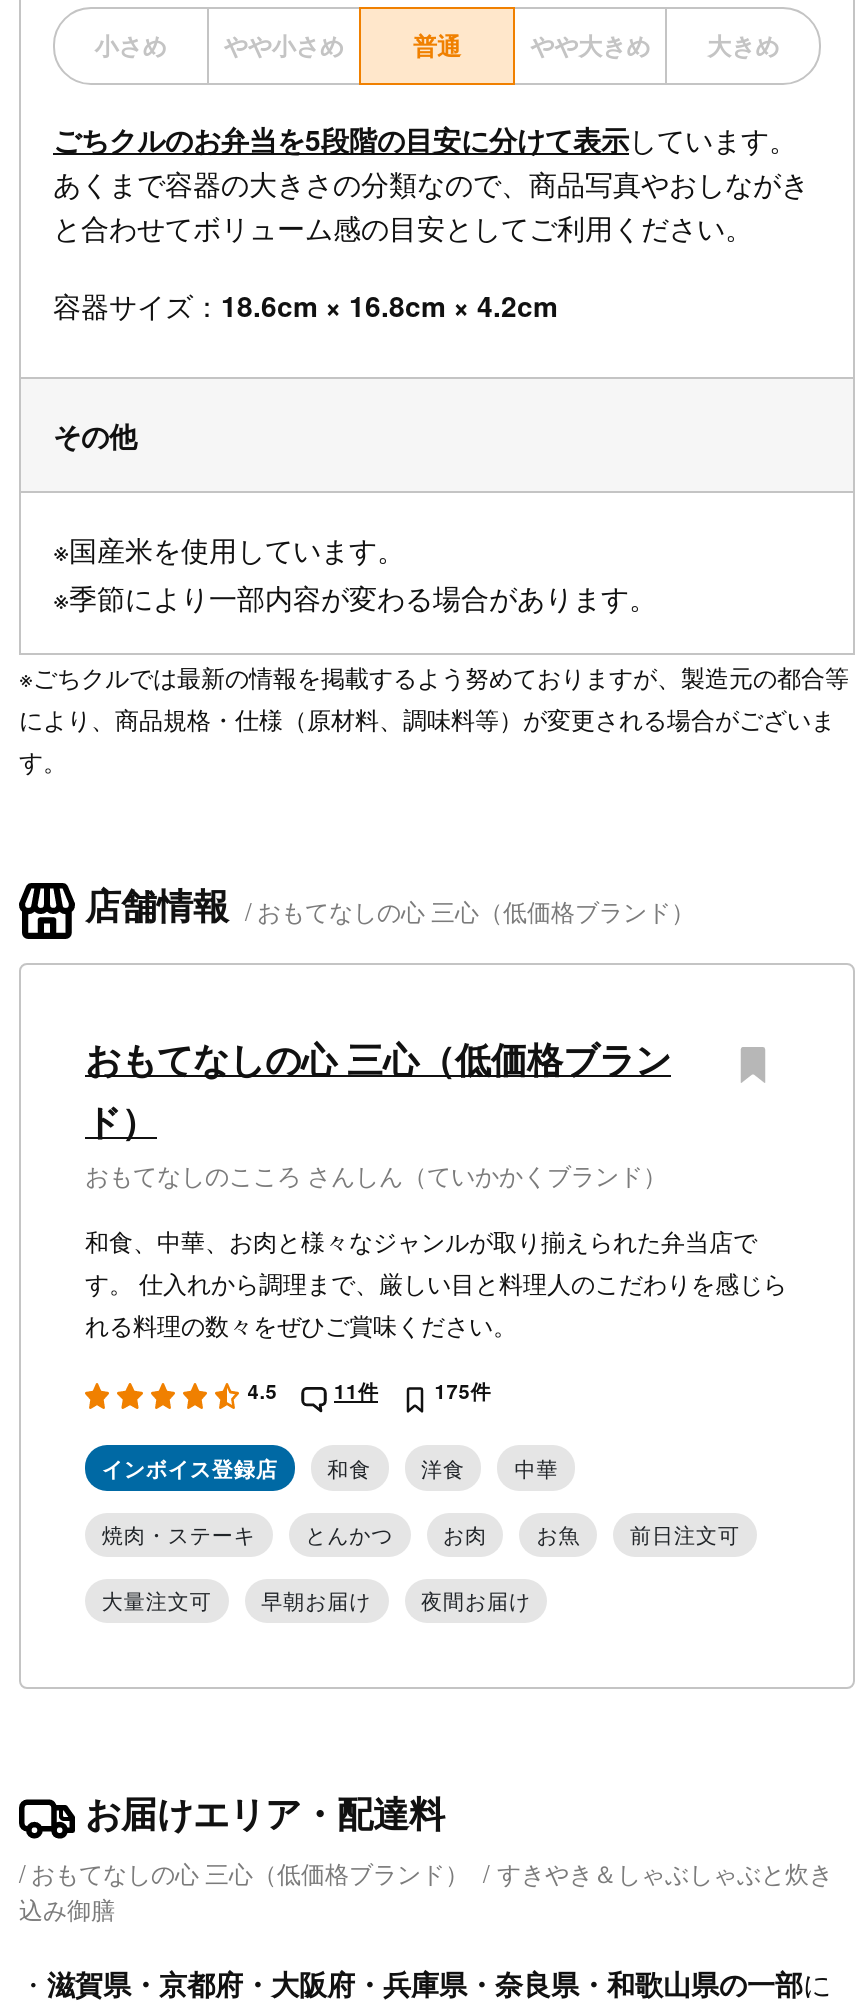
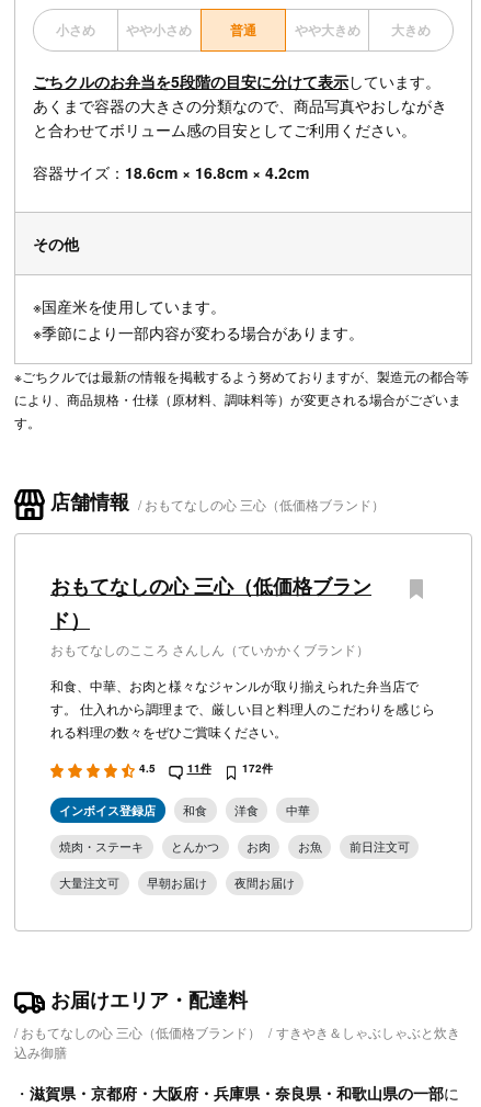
- 175件
+ 172件
